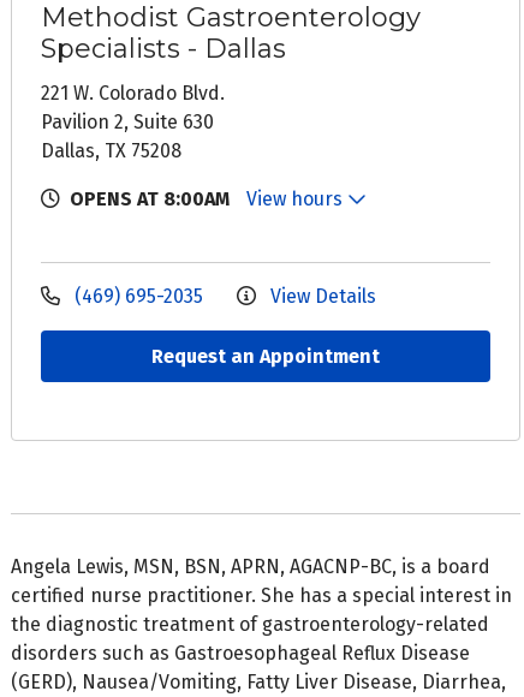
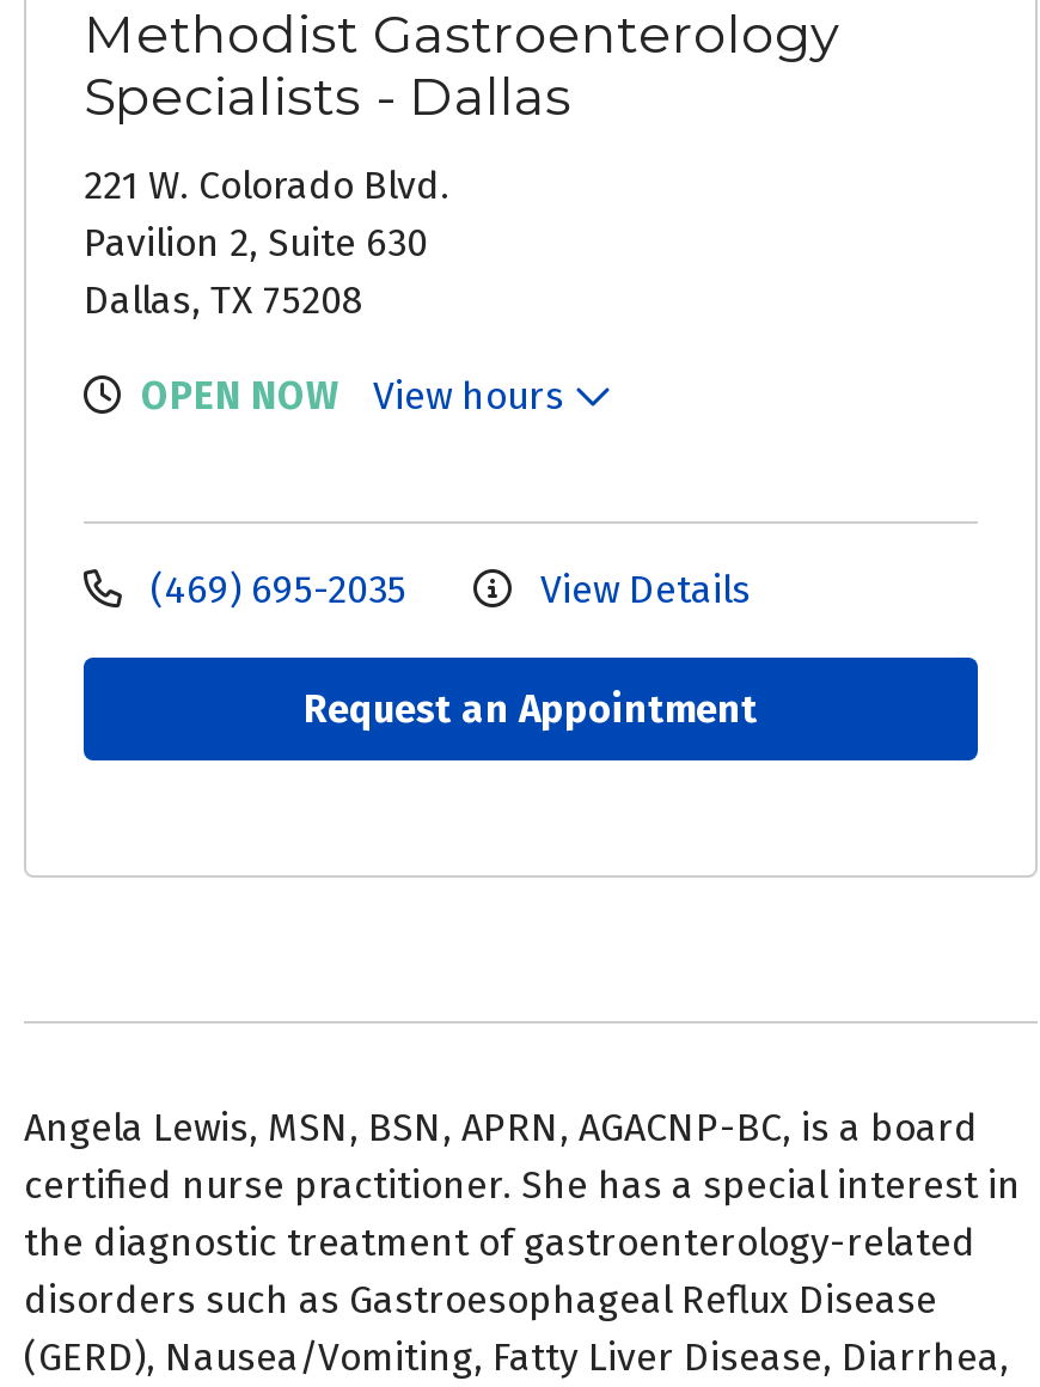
- OPENS AT 8:00AM
+ OPEN NOW
